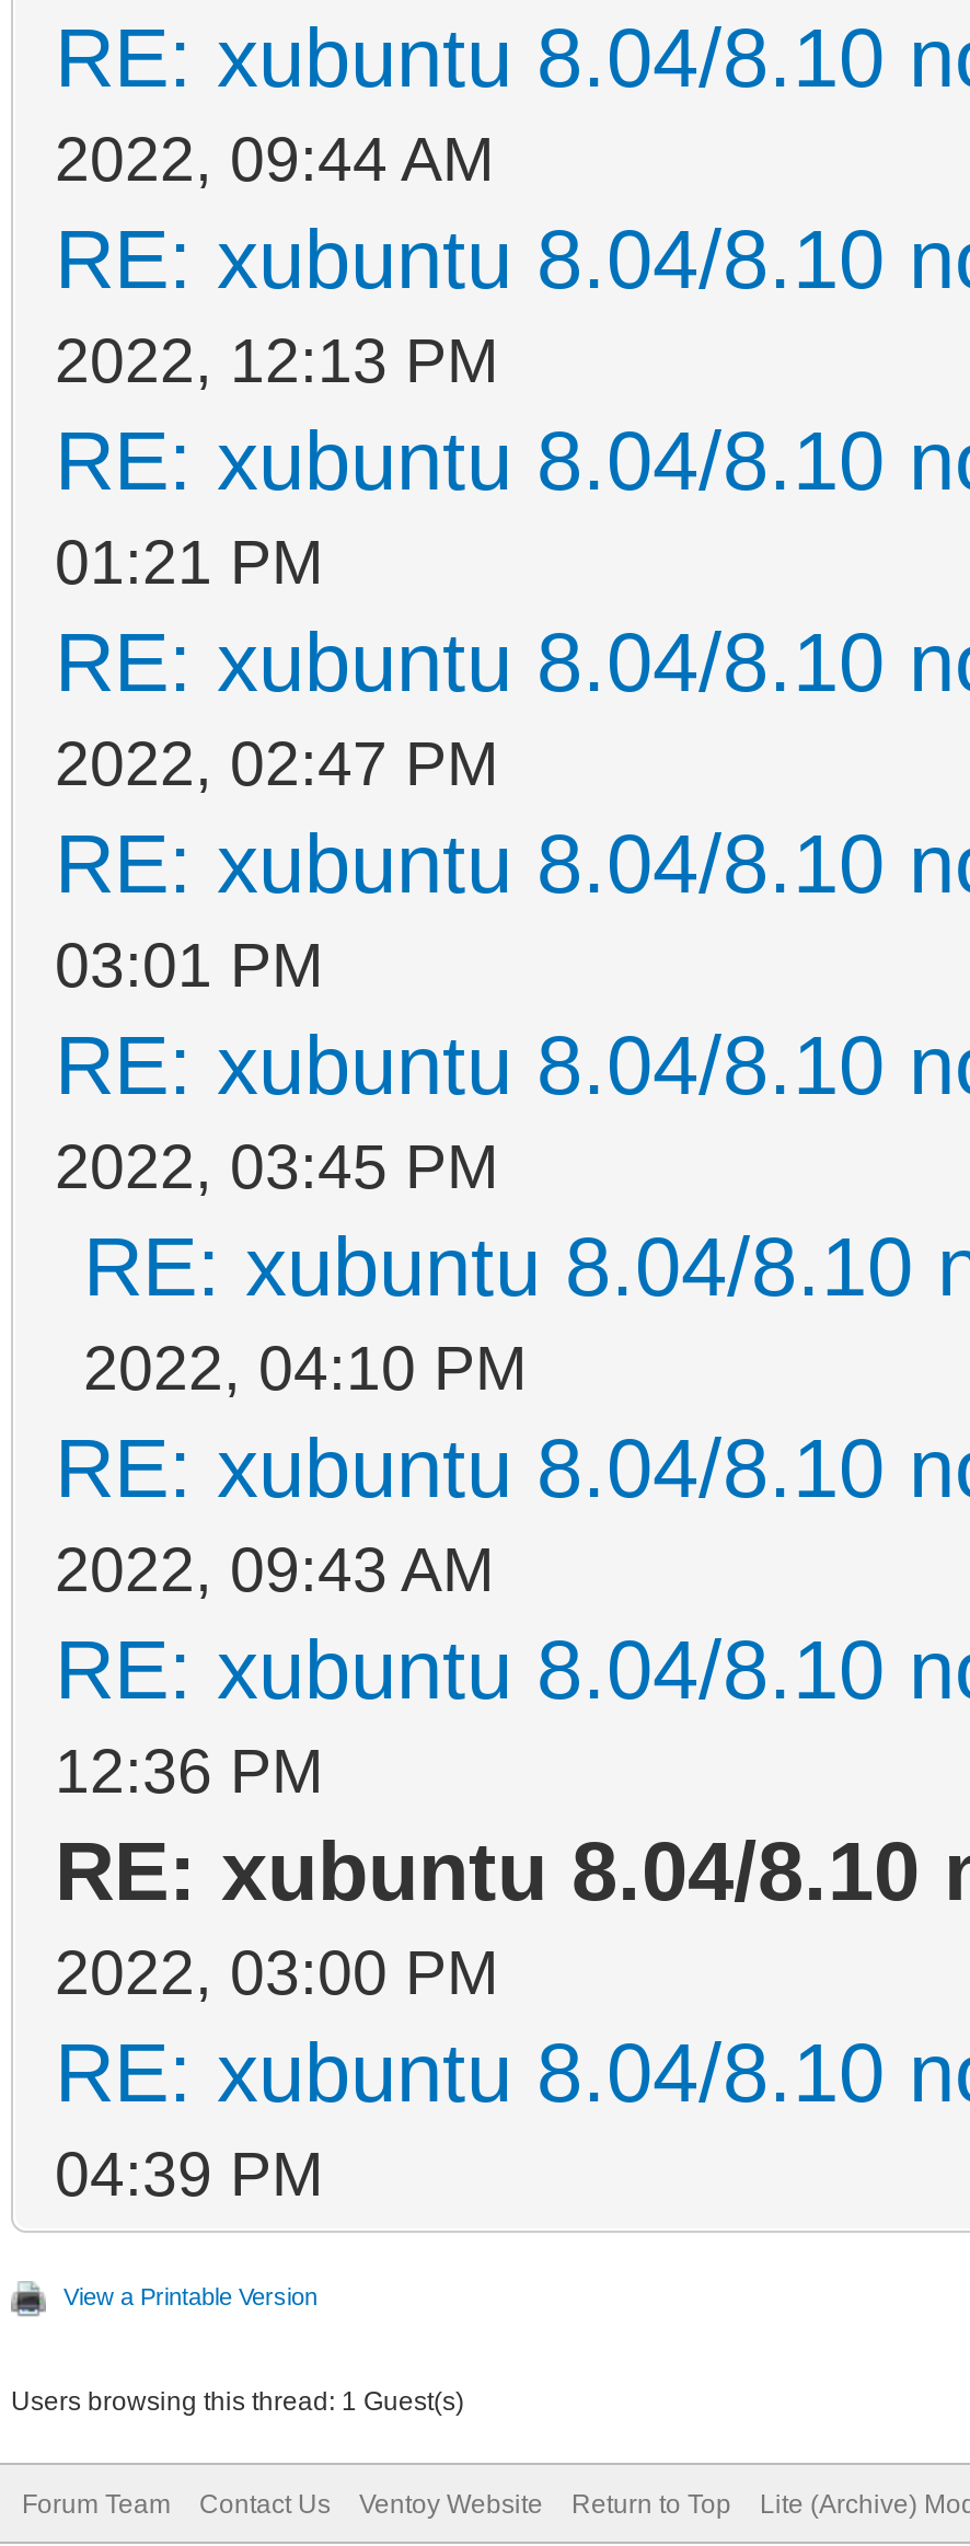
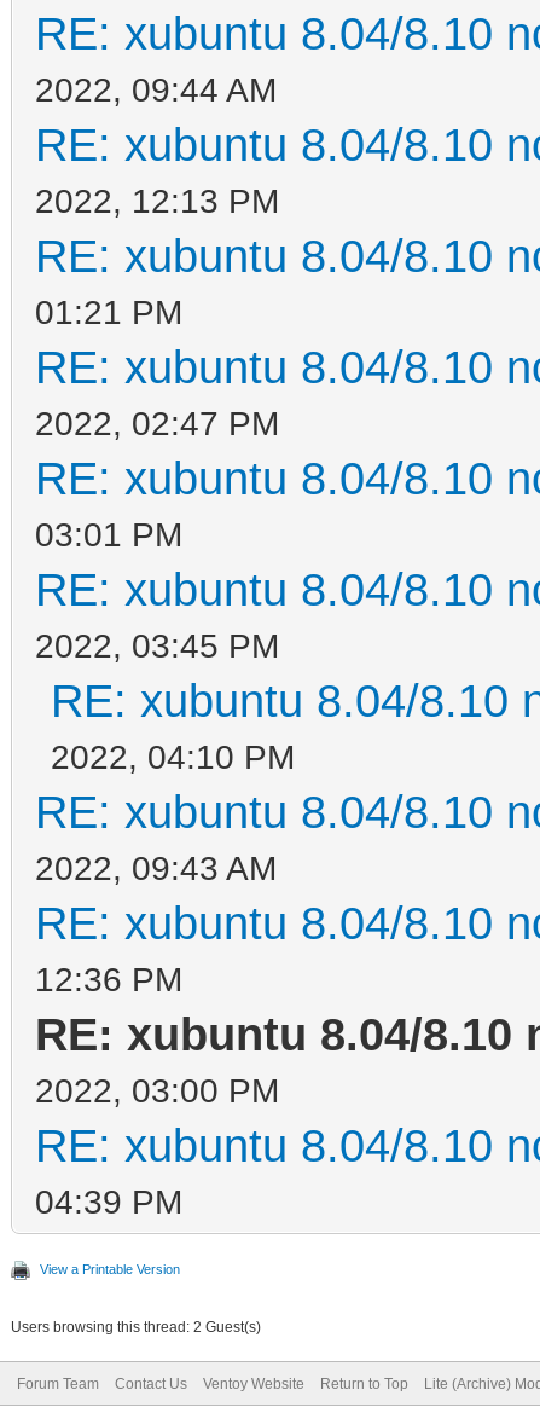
- Users browsing this thread: 1 Guest(s)
+ Users browsing this thread: 2 Guest(s)
